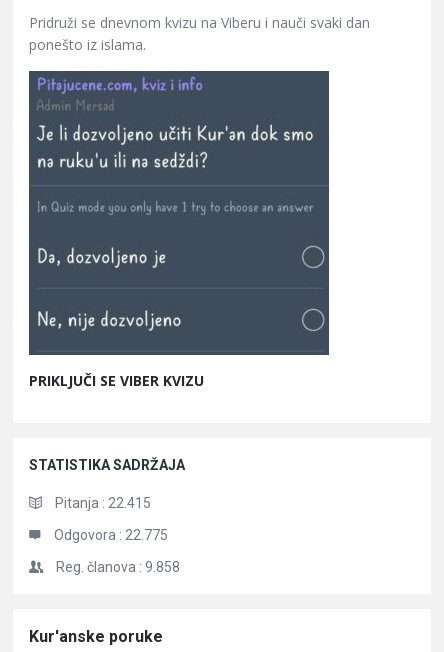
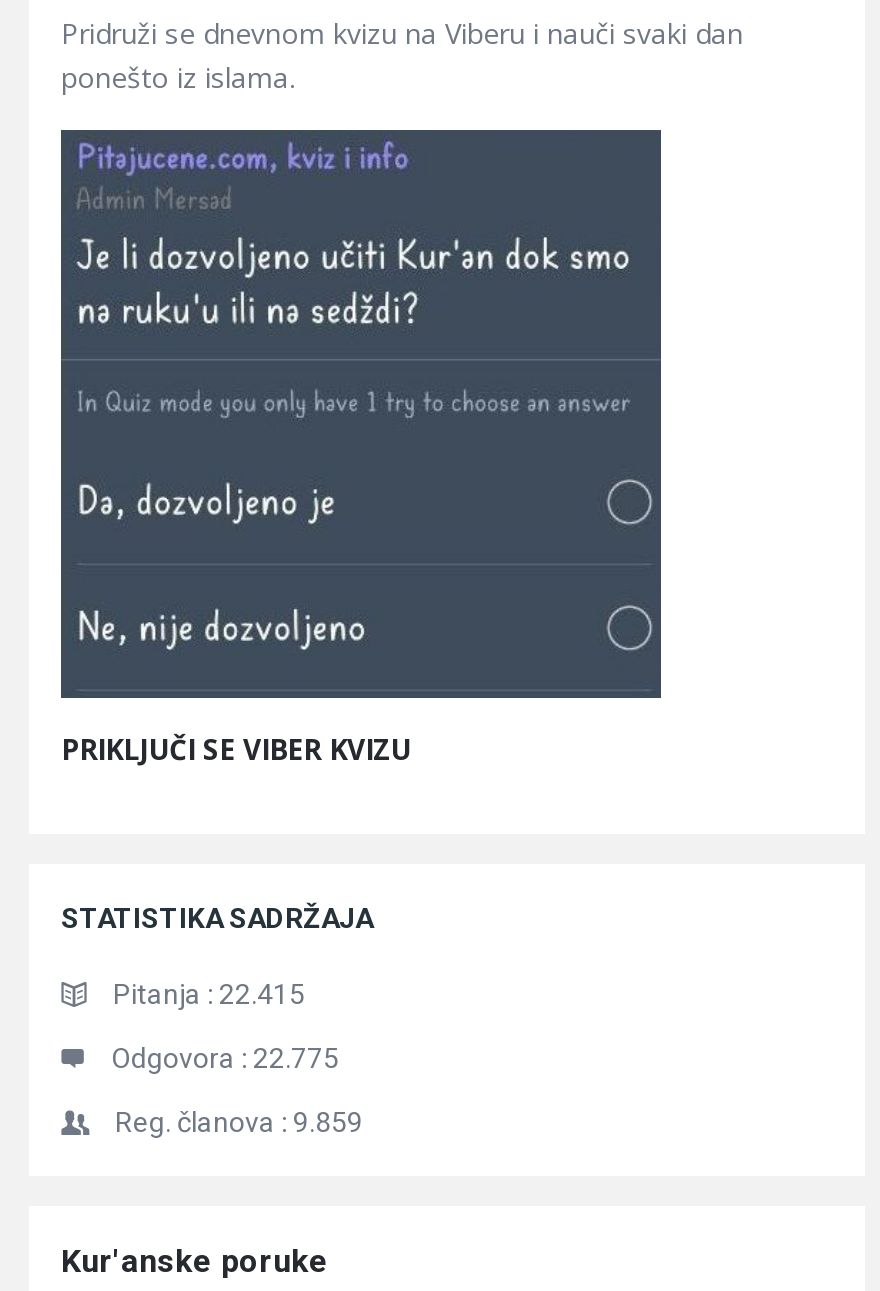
- Reg. članova : 9.858
+ Reg. članova : 9.859
